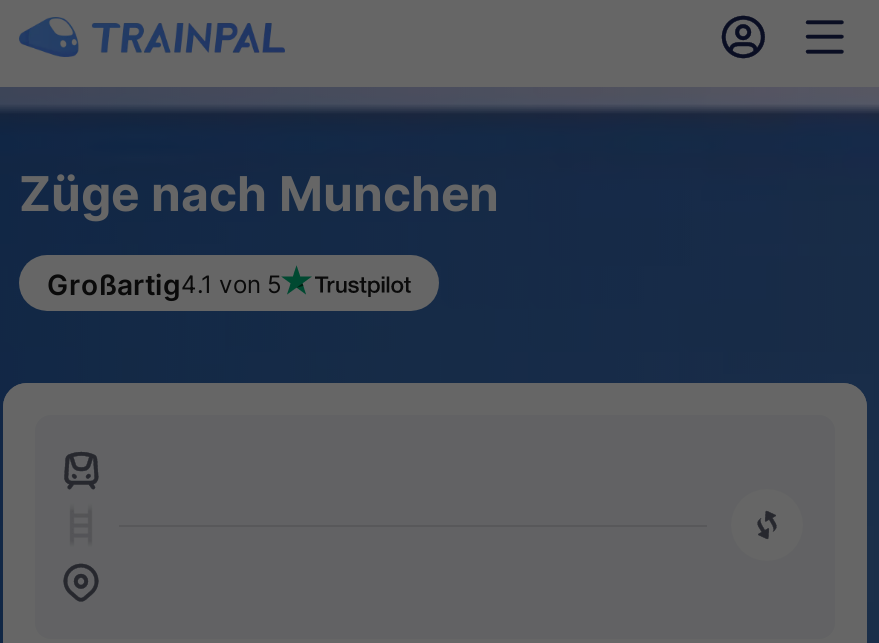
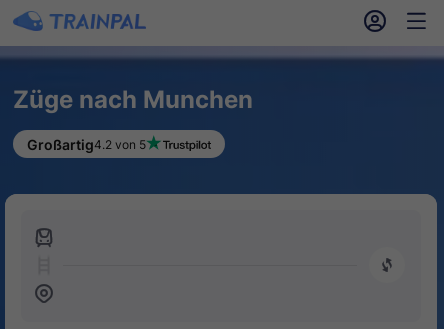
- Großartig4.1 von 5
+ Großartig4.2 von 5
